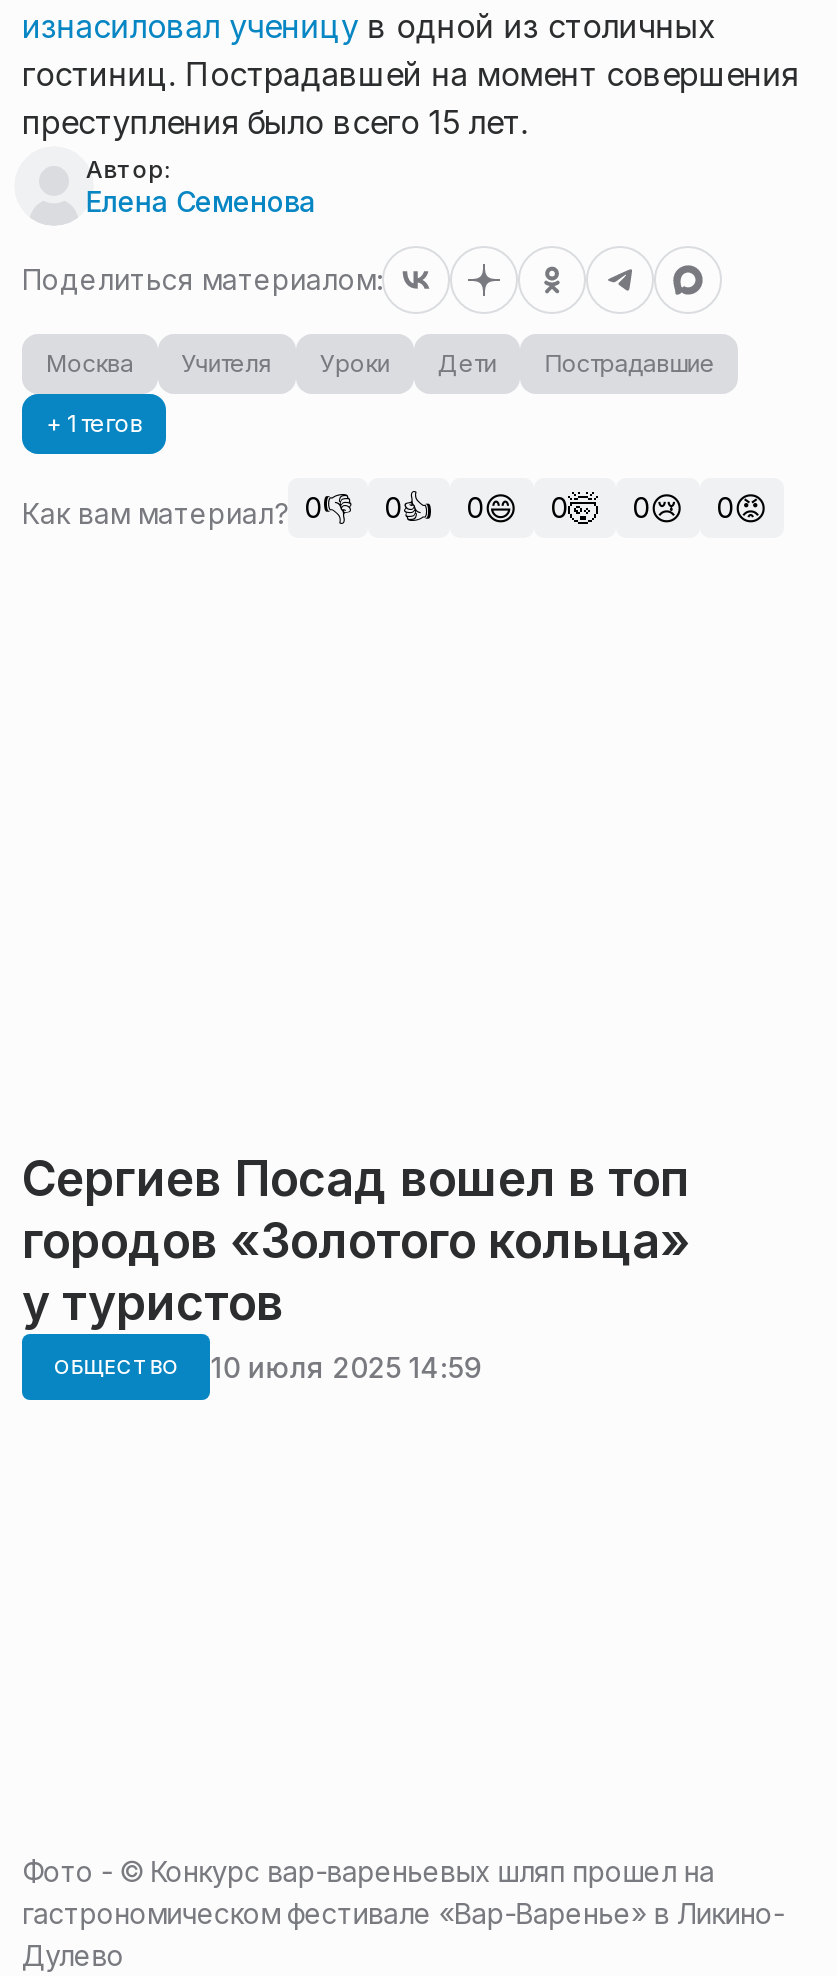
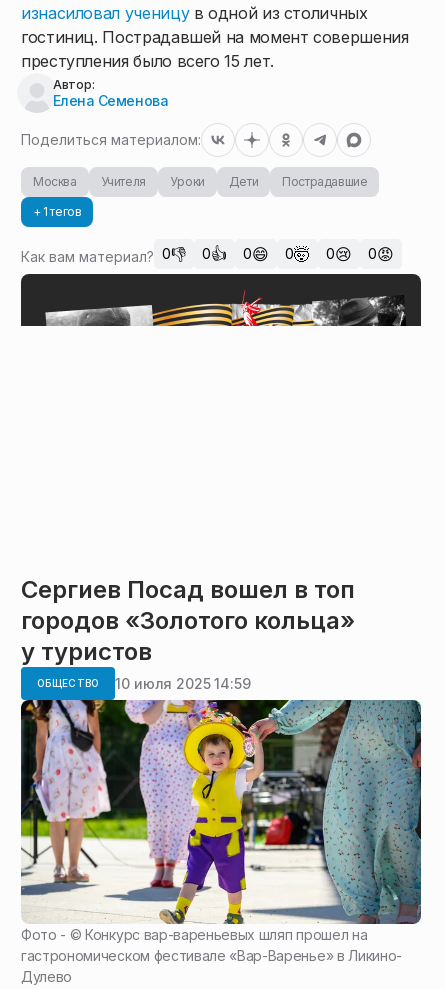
+ [image]

+ [image]
